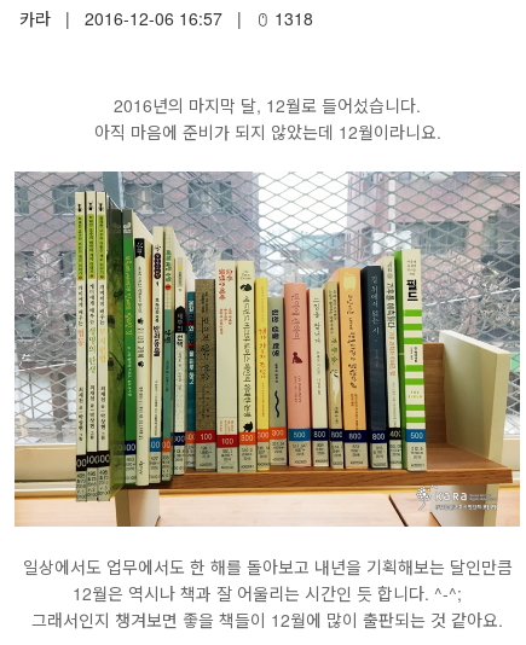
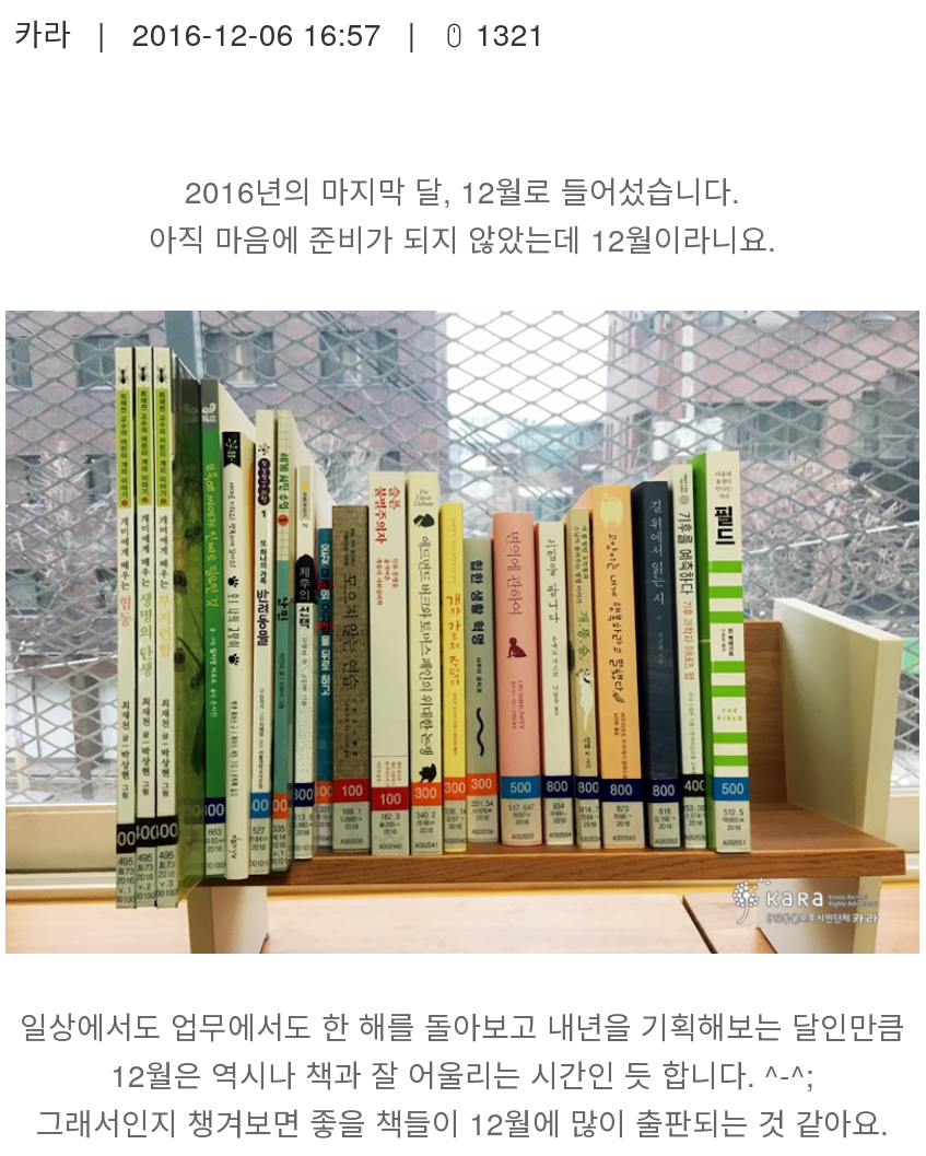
- 1318
+ 1321
